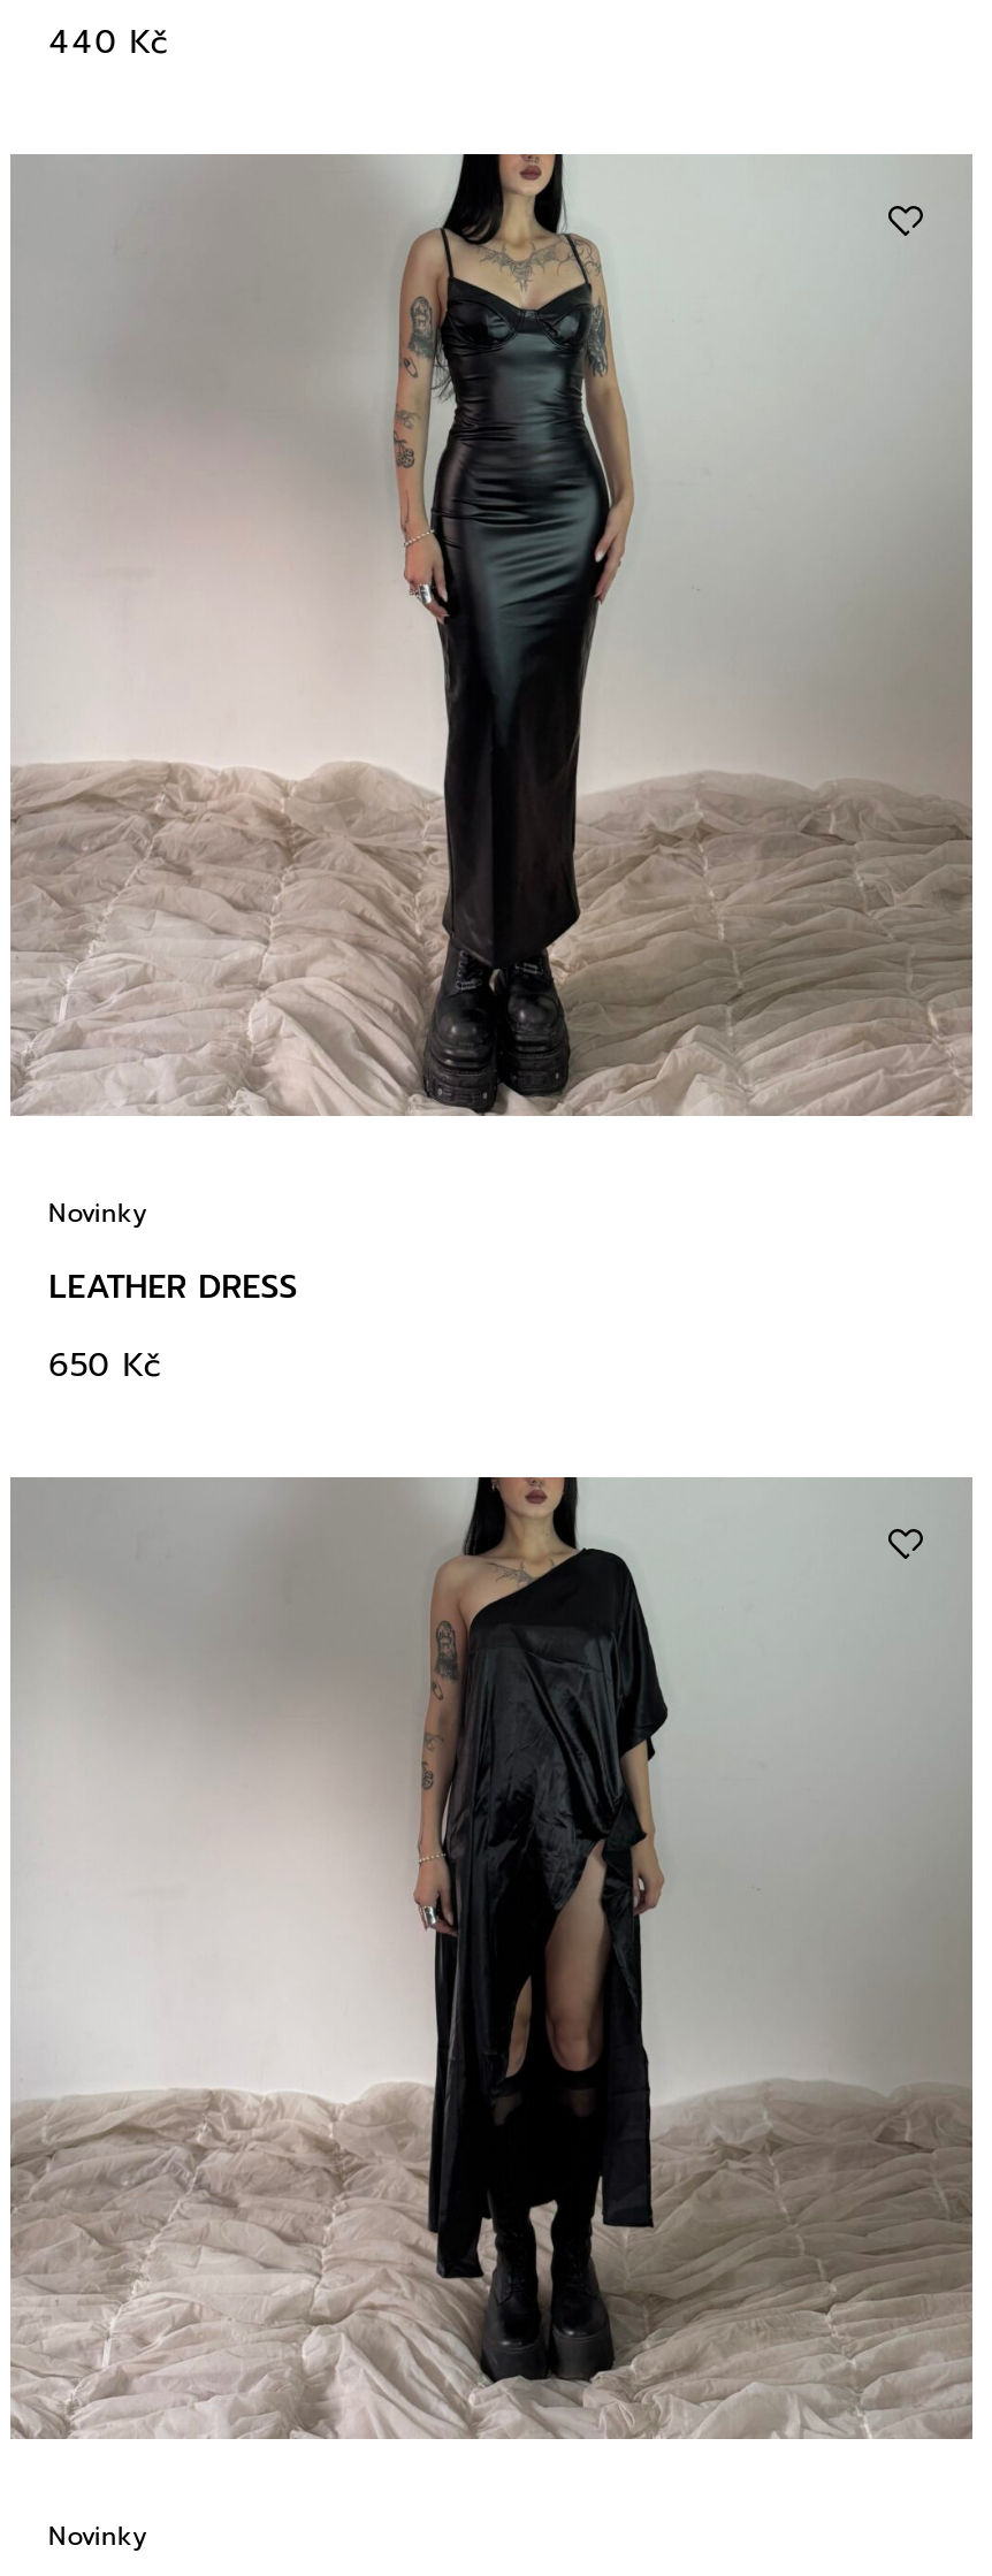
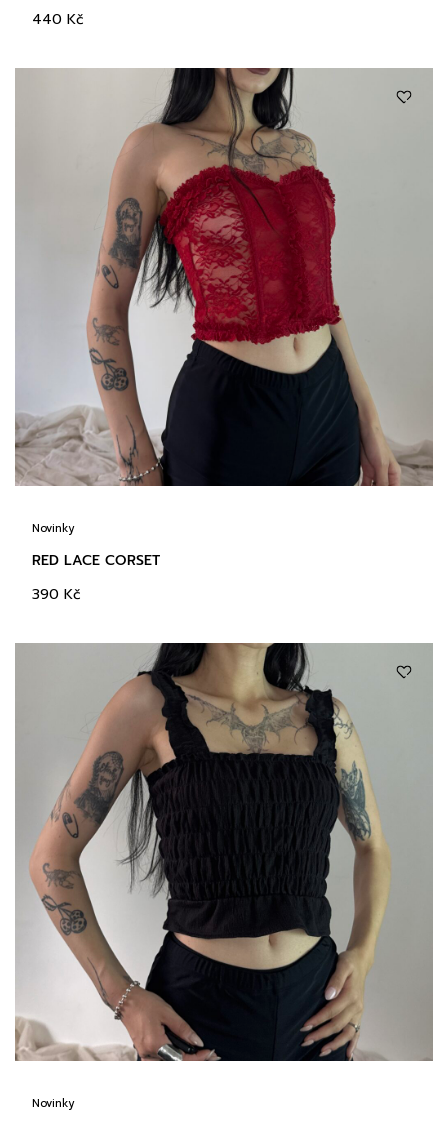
- [image]
+ [image]

- LEATHER DRESS
+ RED LACE CORSET

- 650 Kč
+ 390 Kč

- [image]
+ [image]
